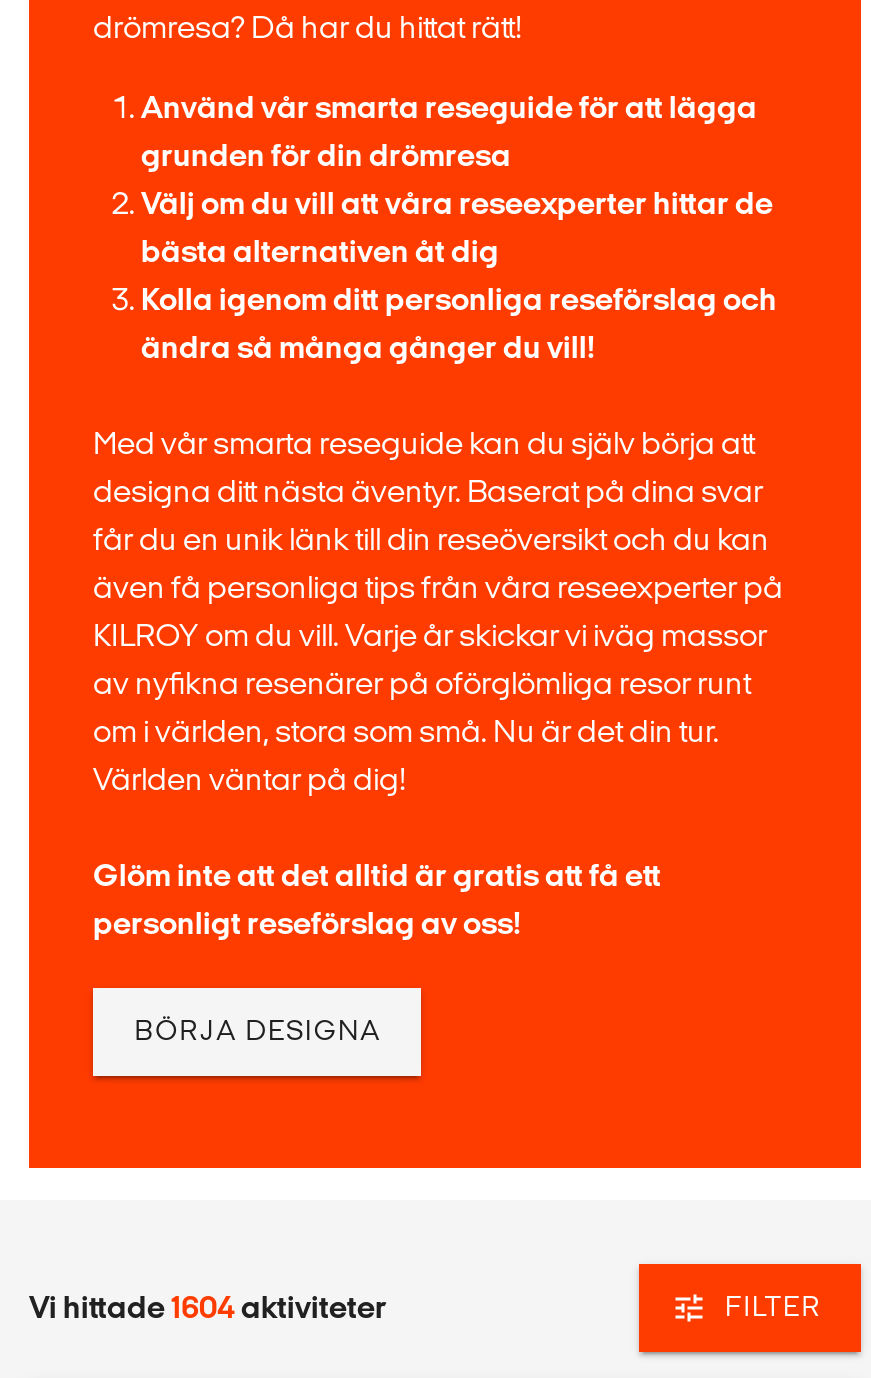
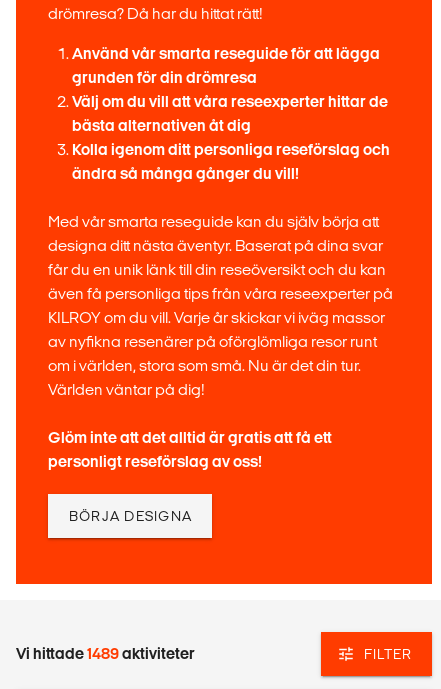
- Vi hittade 1604 aktiviteter
+ Vi hittade 1489 aktiviteter
